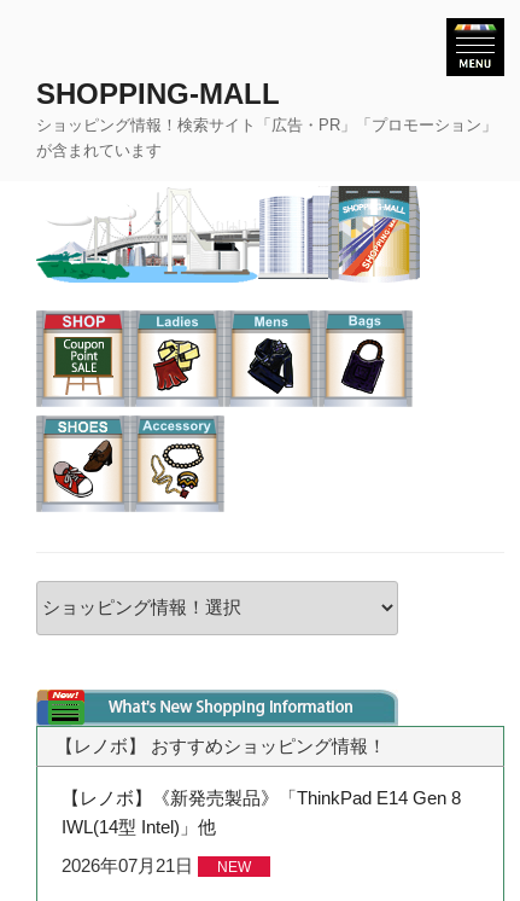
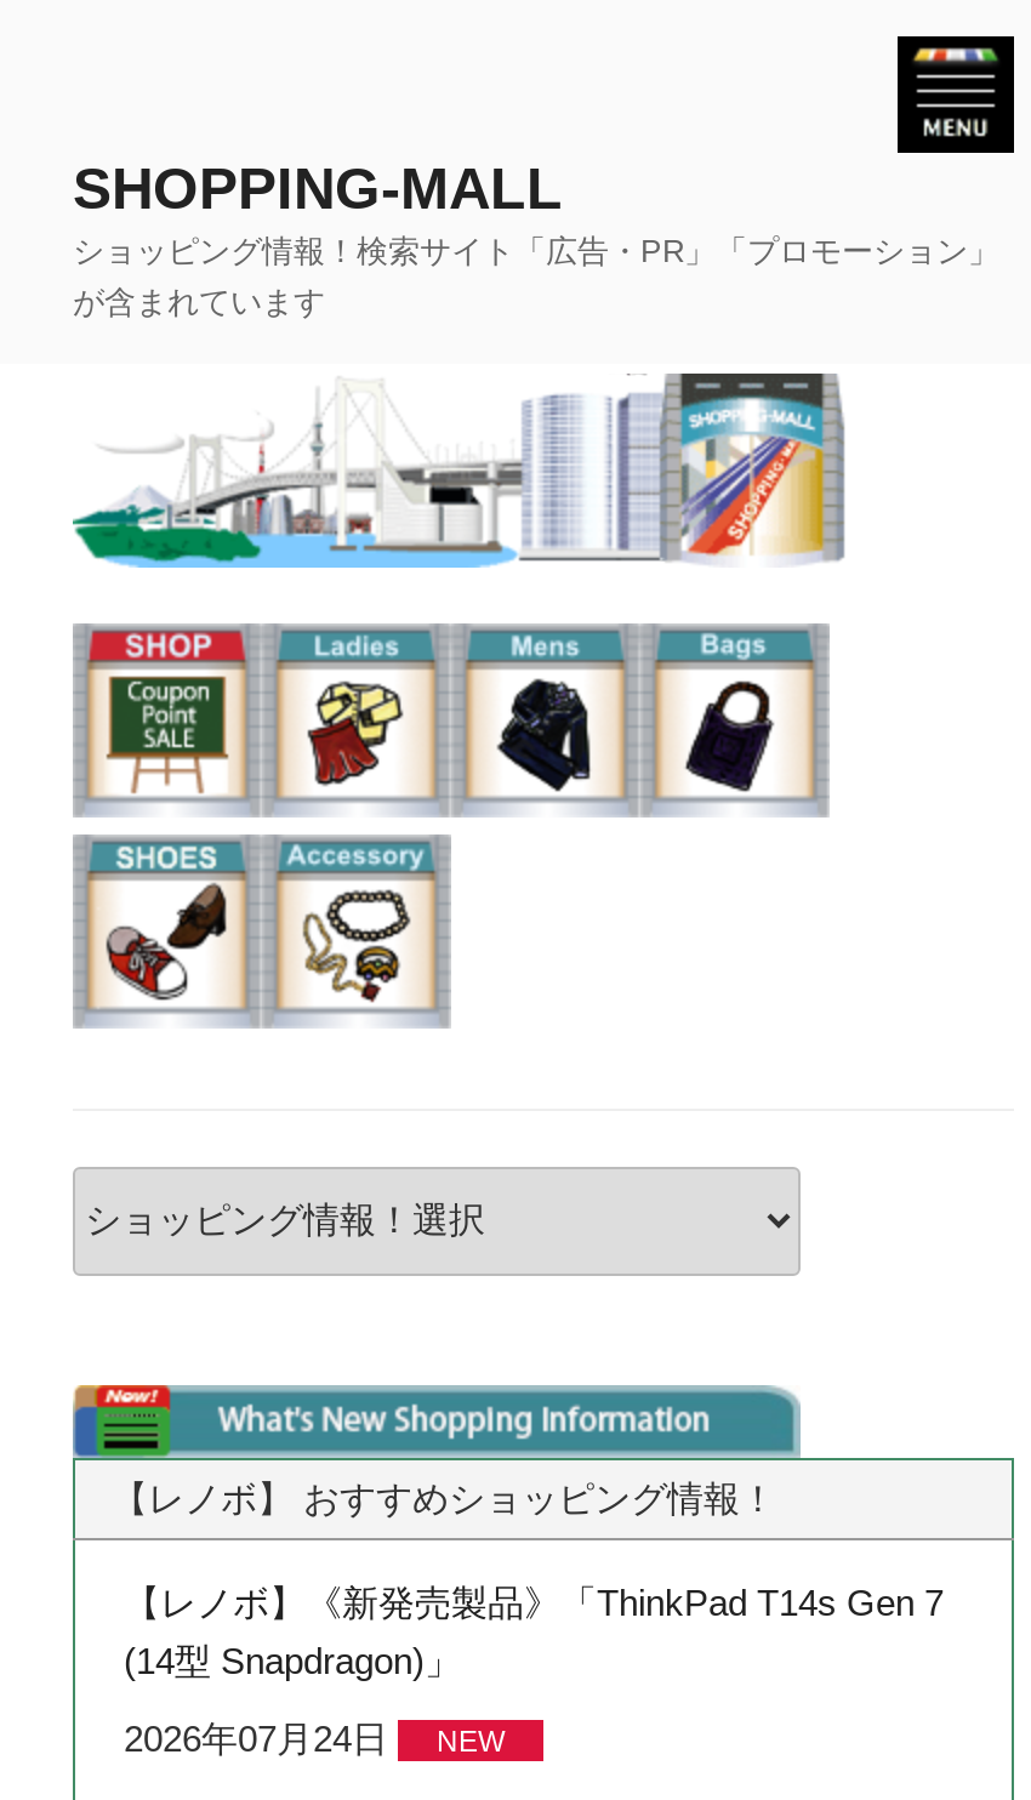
- 【レノボ】《新発売製品》「ThinkPad E14 Gen 8
- IWL(14型 Intel)」他
+ 【レノボ】《新発売製品》「ThinkPad T14s Gen 7
+ (14型 Snapdragon)」

- 2026年07月21日 NEW
+ 2026年07月24日 NEW
